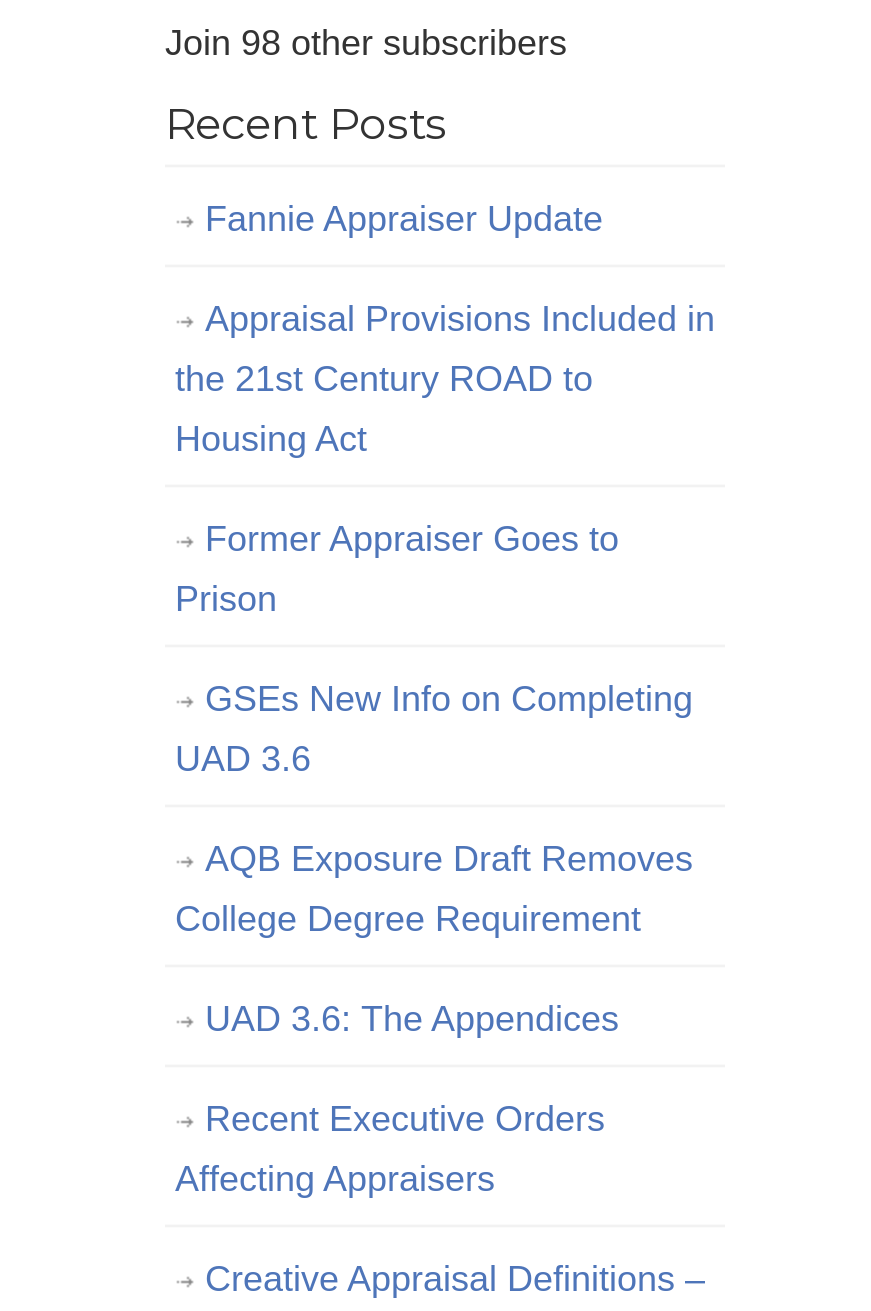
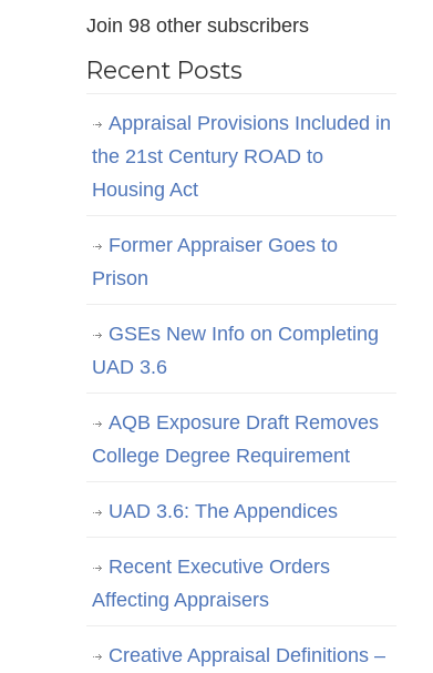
- Fannie Appraiser Update
